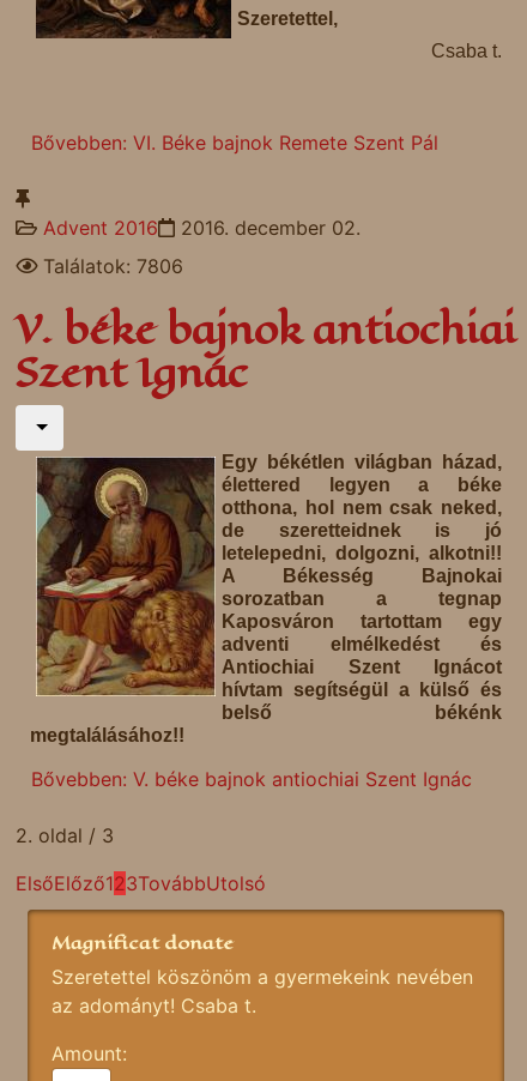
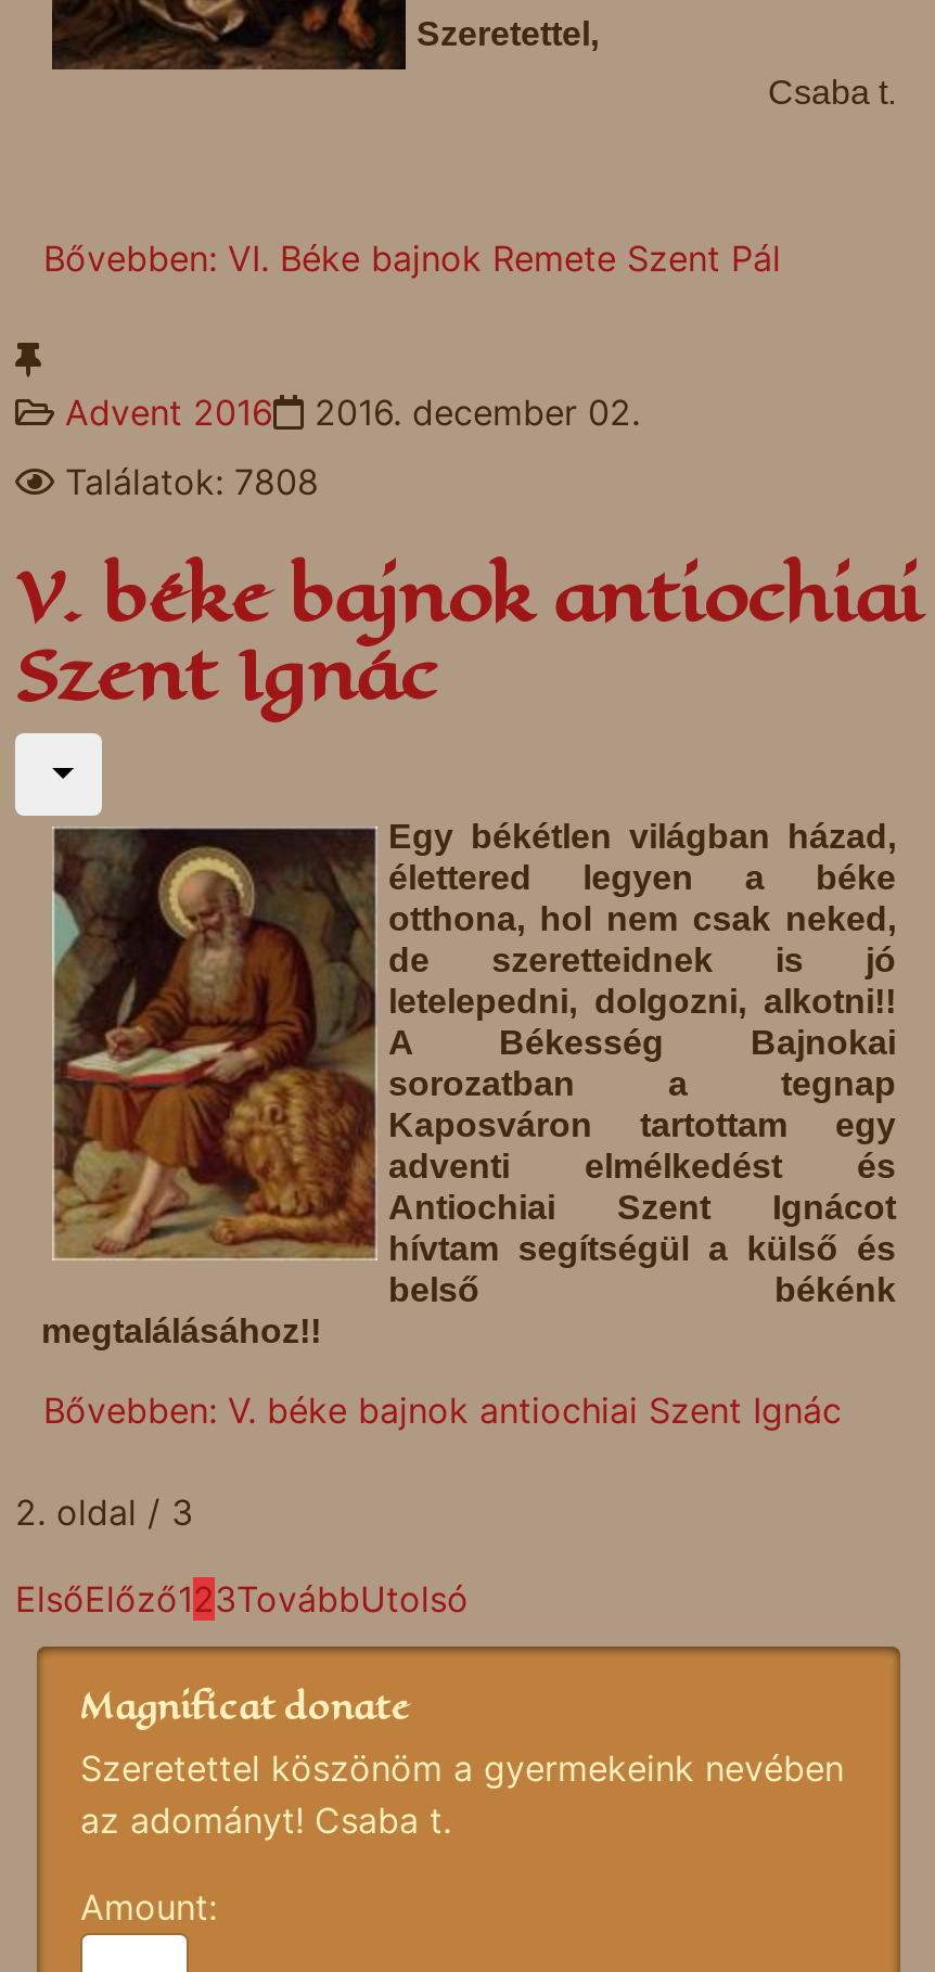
- Találatok: 7806
+ Találatok: 7808
